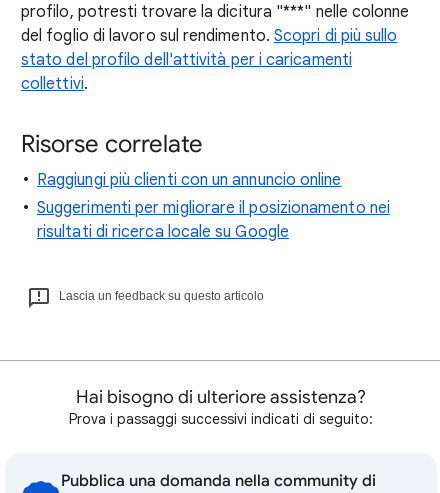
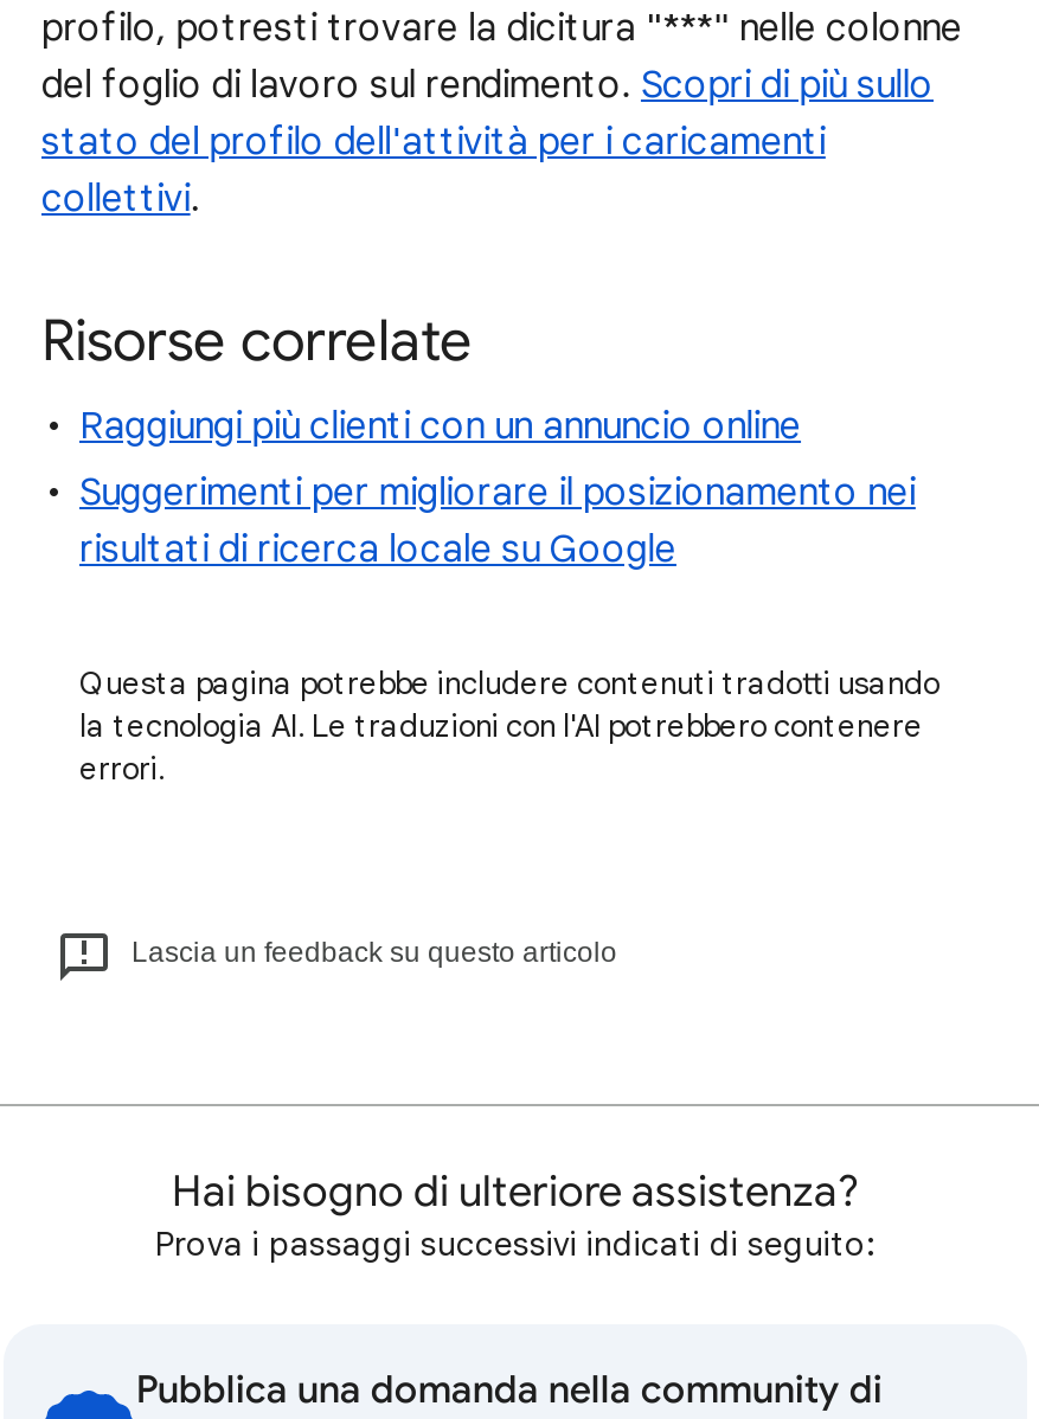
+ Questa pagina potrebbe includere contenuti tradotti usando
+ la tecnologia AI. Le traduzioni con l'AI potrebbero contenere
+ errori.
